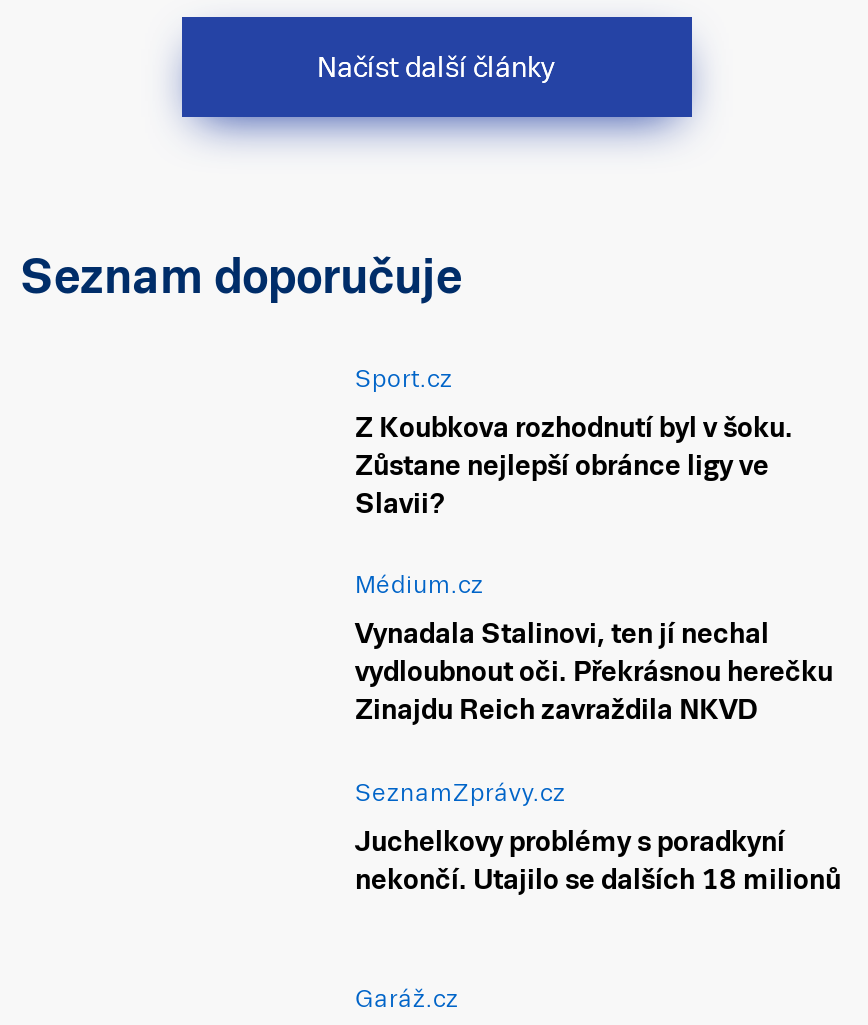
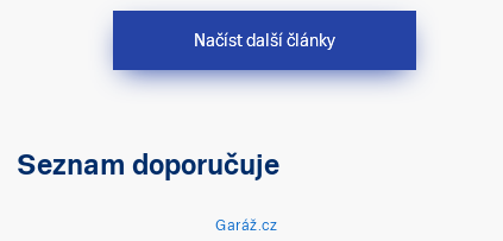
- Sport.cz
- Z Koubkova rozhodnutí byl v šoku.
- Zůstane nejlepší obránce ligy ve
- Slavii?
- Médium.cz
- Vynadala Stalinovi, ten jí nechal
- vydloubnout oči. Překrásnou herečku
- Zinajdu Reich zavraždila NKVD
- SeznamZprávy.cz
- Juchelkovy problémy s poradkyní
- nekončí. Utajilo se dalších 18 milionů
